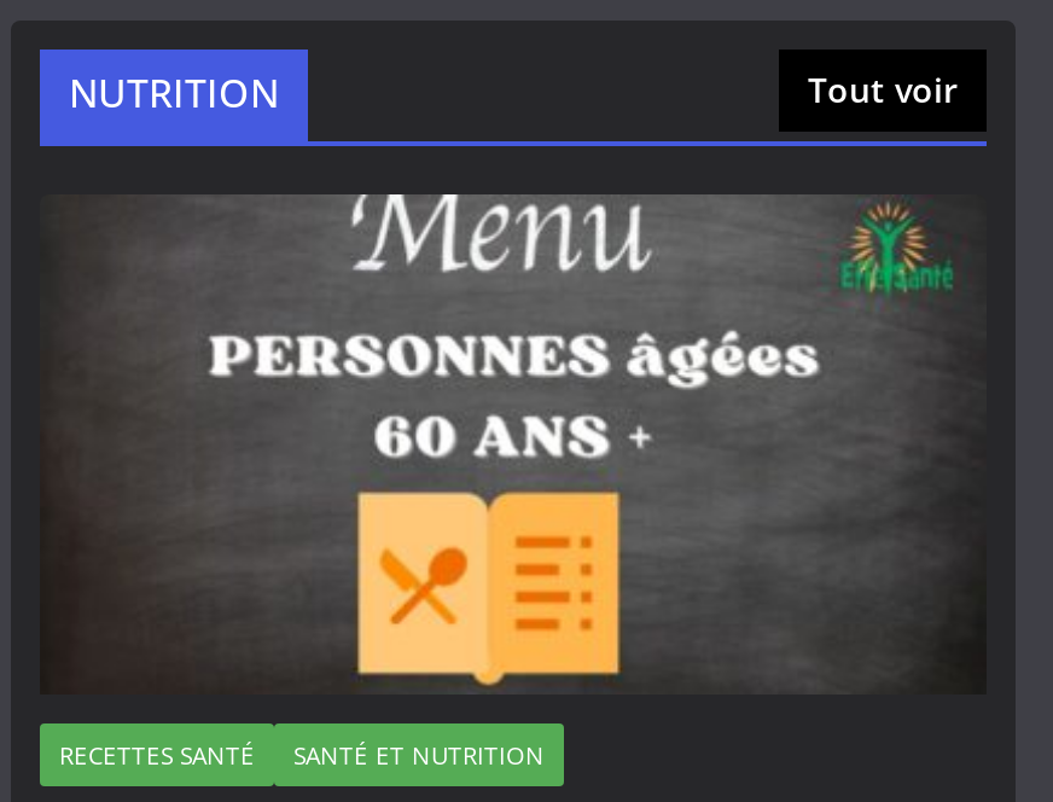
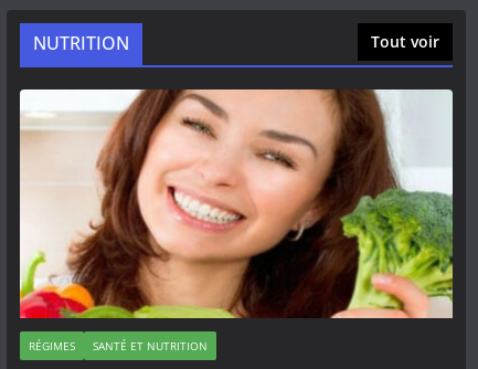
- [image]
- RECETTES SANTÉ
+ [image]
+ RÉGIMES
